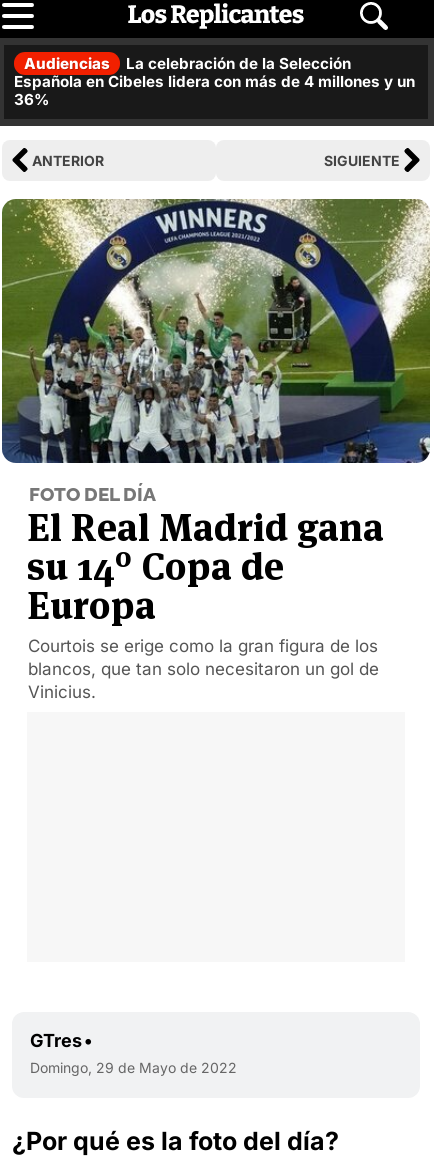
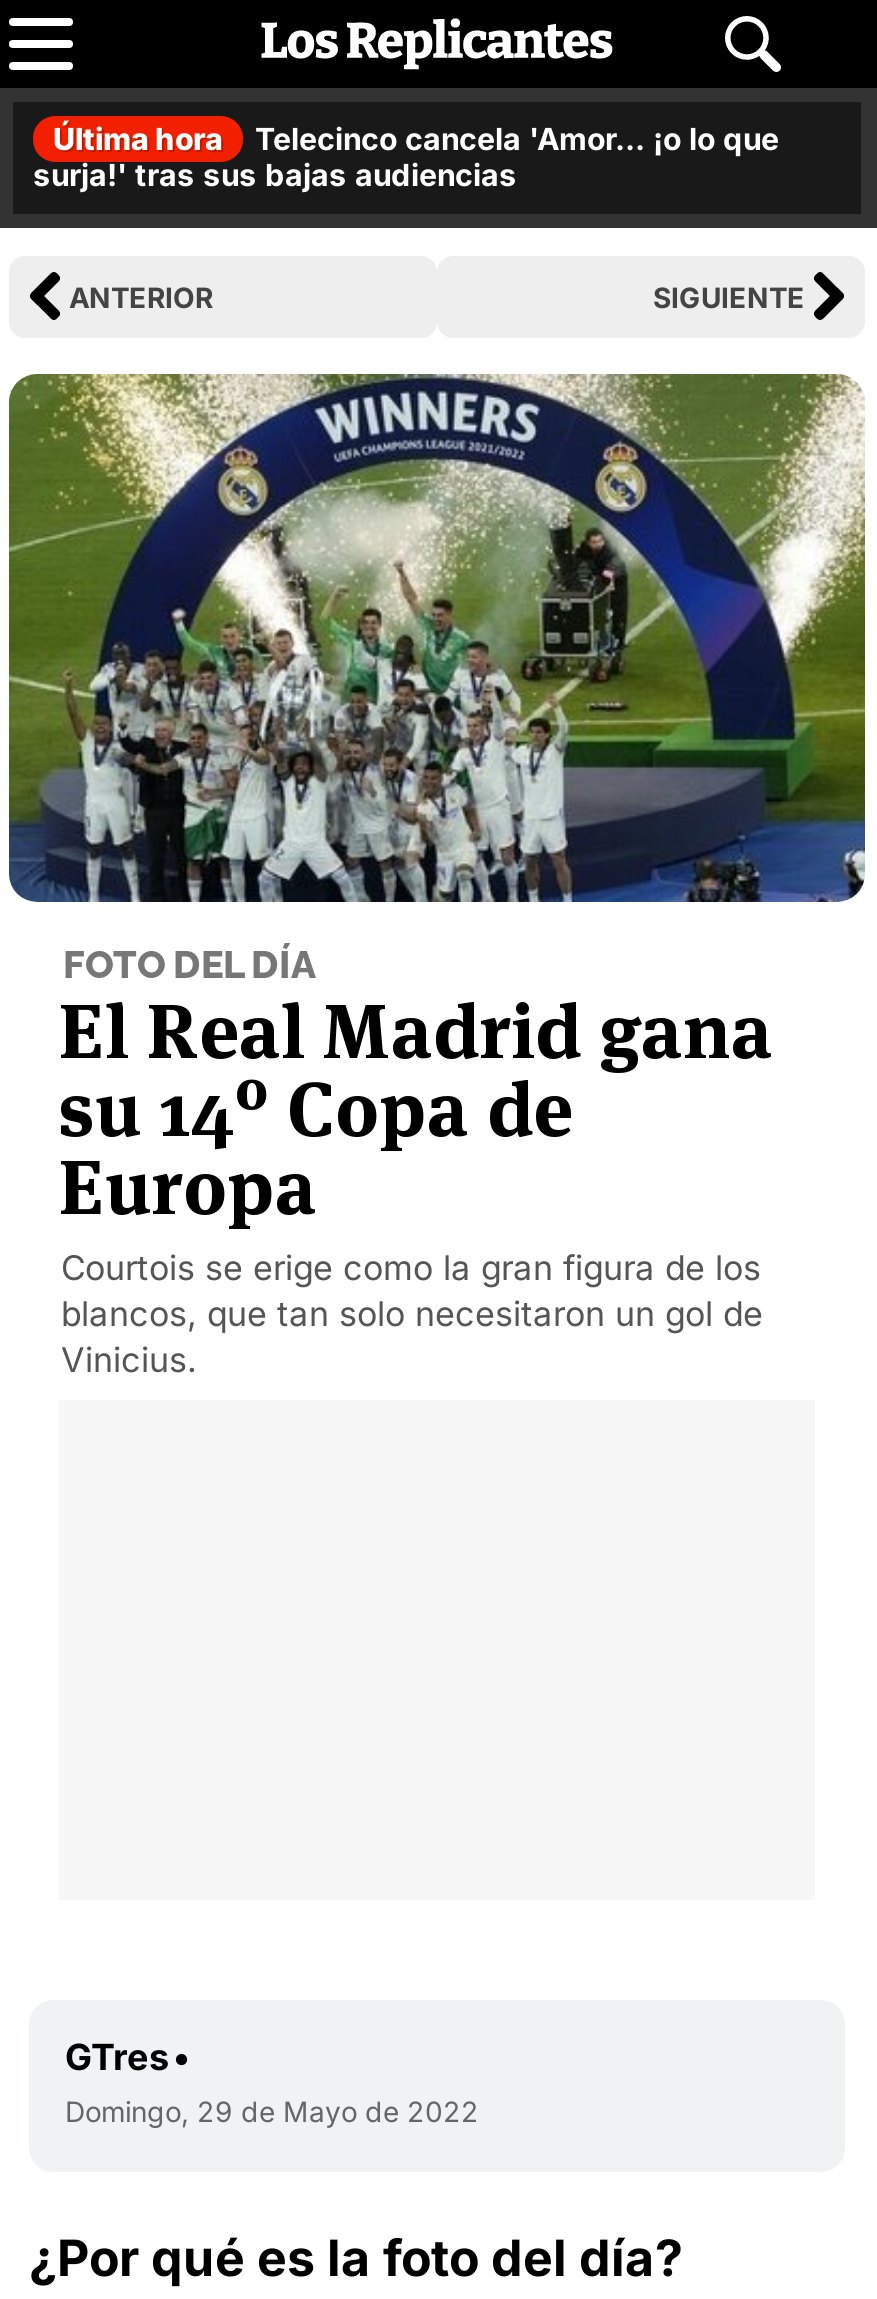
- Audiencias
- La celebración de la Selección
- Española en Cibeles lidera con más de 4 millones y un
- 36%
+ Última hora
+ Telecinco cancela 'Amor... ¡o lo que
+ surja!' tras sus bajas audiencias
